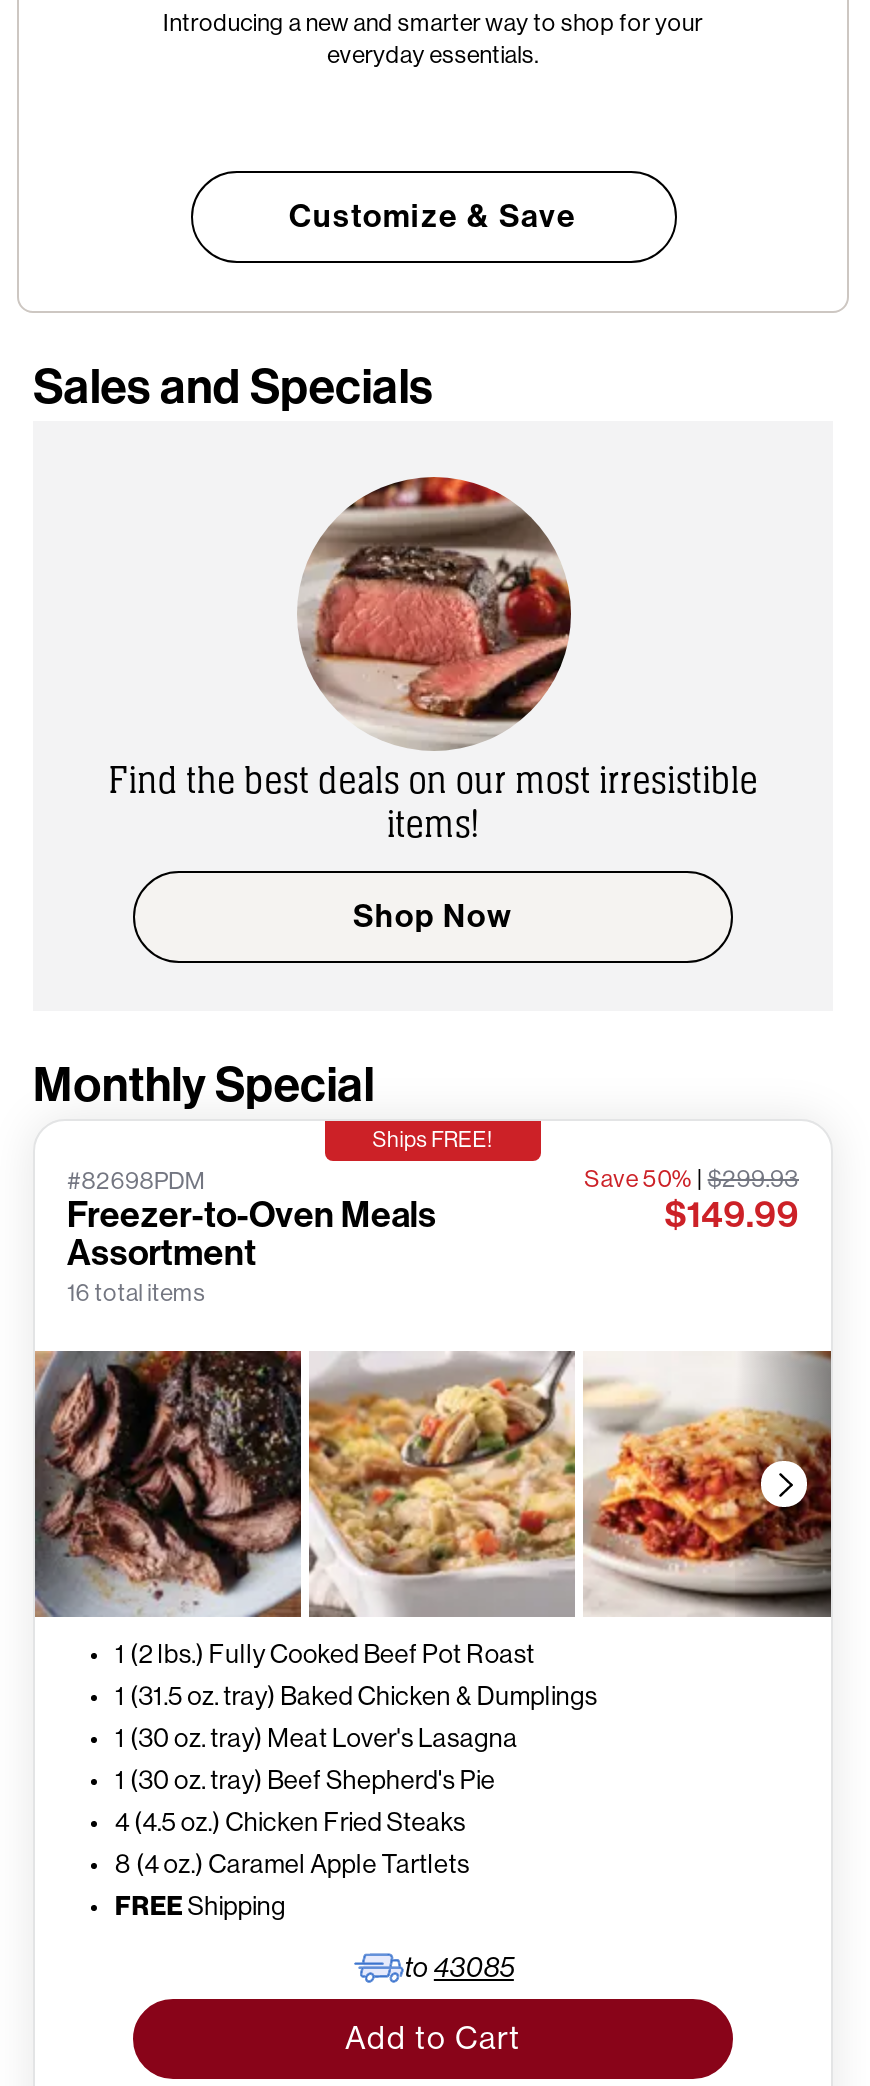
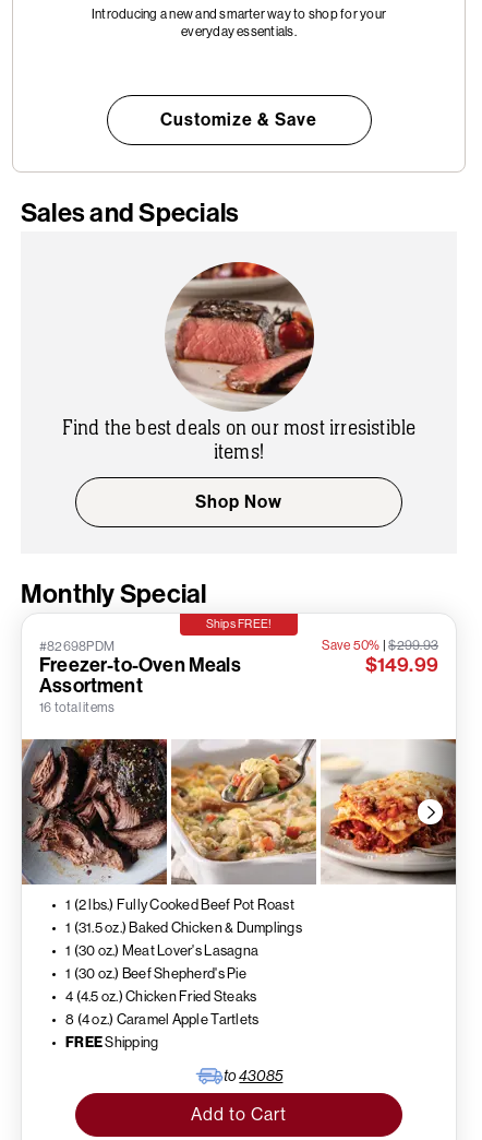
- 1 (31.5 oz. tray) Baked Chicken & Dumplings
- 1 (30 oz. tray) Meat Lover's Lasagna
- 1 (30 oz. tray) Beef Shepherd's Pie
+ 1 (31.5 oz.) Baked Chicken & Dumplings
+ 1 (30 oz.) Meat Lover's Lasagna
+ 1 (30 oz.) Beef Shepherd's Pie
